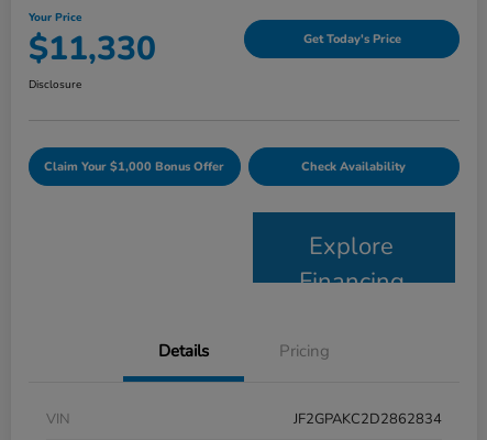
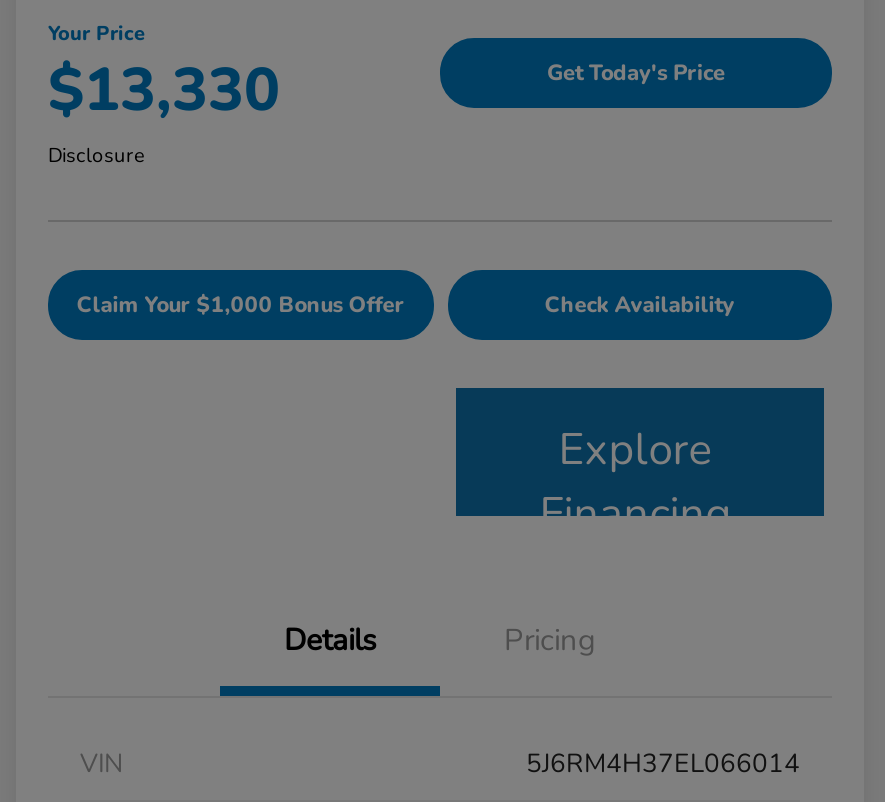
- $11,330
+ $13,330

- JF2GPAKC2D2862834
+ 5J6RM4H37EL066014
